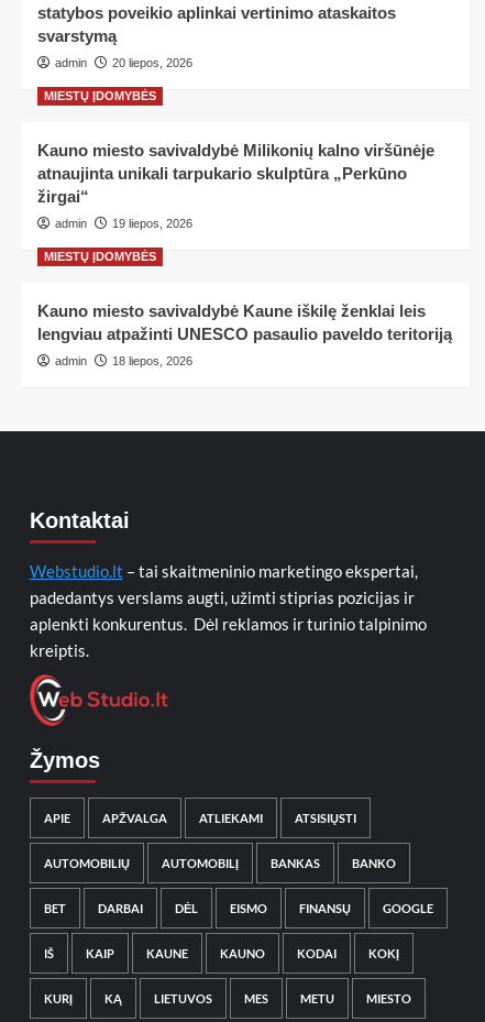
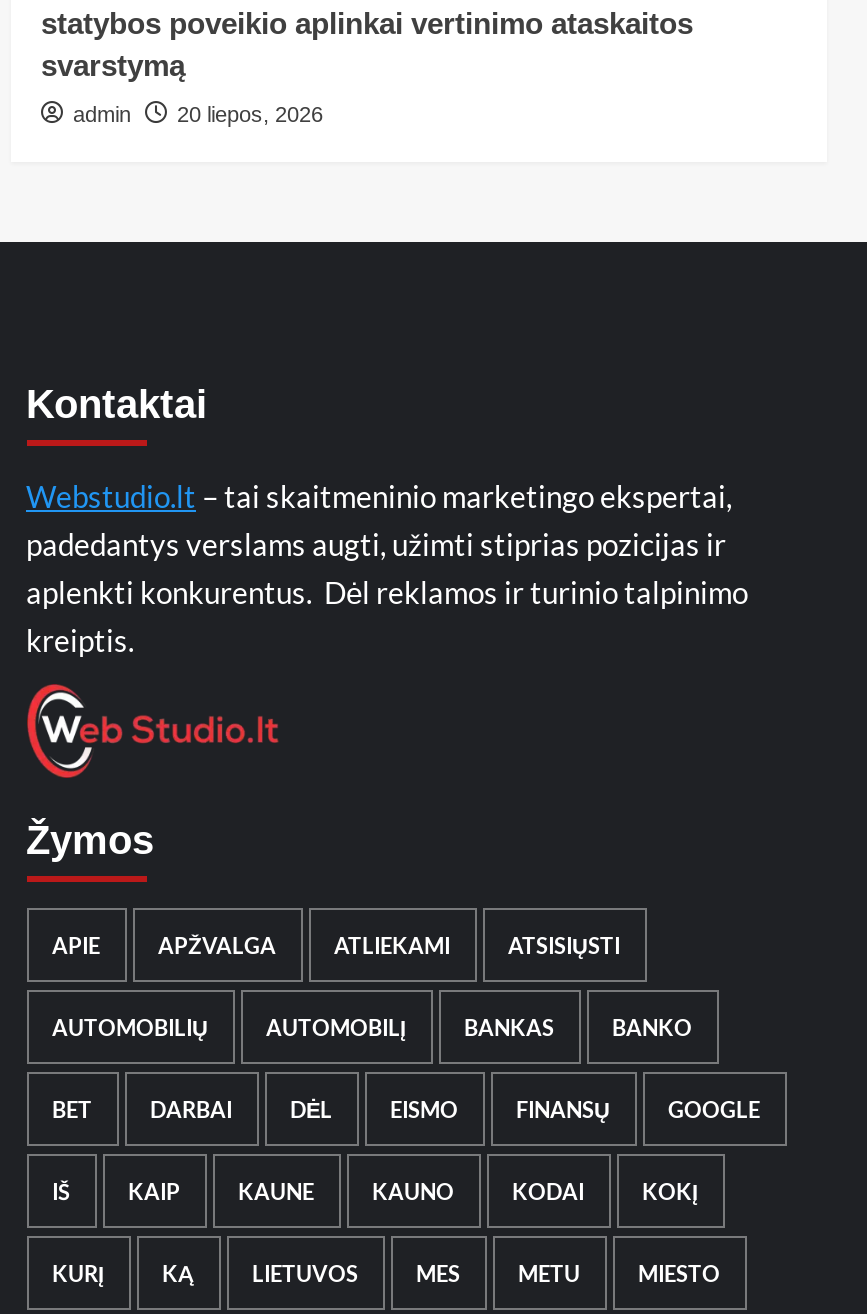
- MIESTŲ ĮDOMYBĖS
- Kauno miesto savivaldybė Milikonių kalno viršūnėje
- atnaujinta unikali tarpukario skulptūra „Perkūno
- žirgai“
- admin
- 19 liepos, 2026
- MIESTŲ ĮDOMYBĖS
- Kauno miesto savivaldybė Kaune iškilę ženklai leis
- lengviau atpažinti UNESCO pasaulio paveldo teritoriją
- admin
- 18 liepos, 2026
